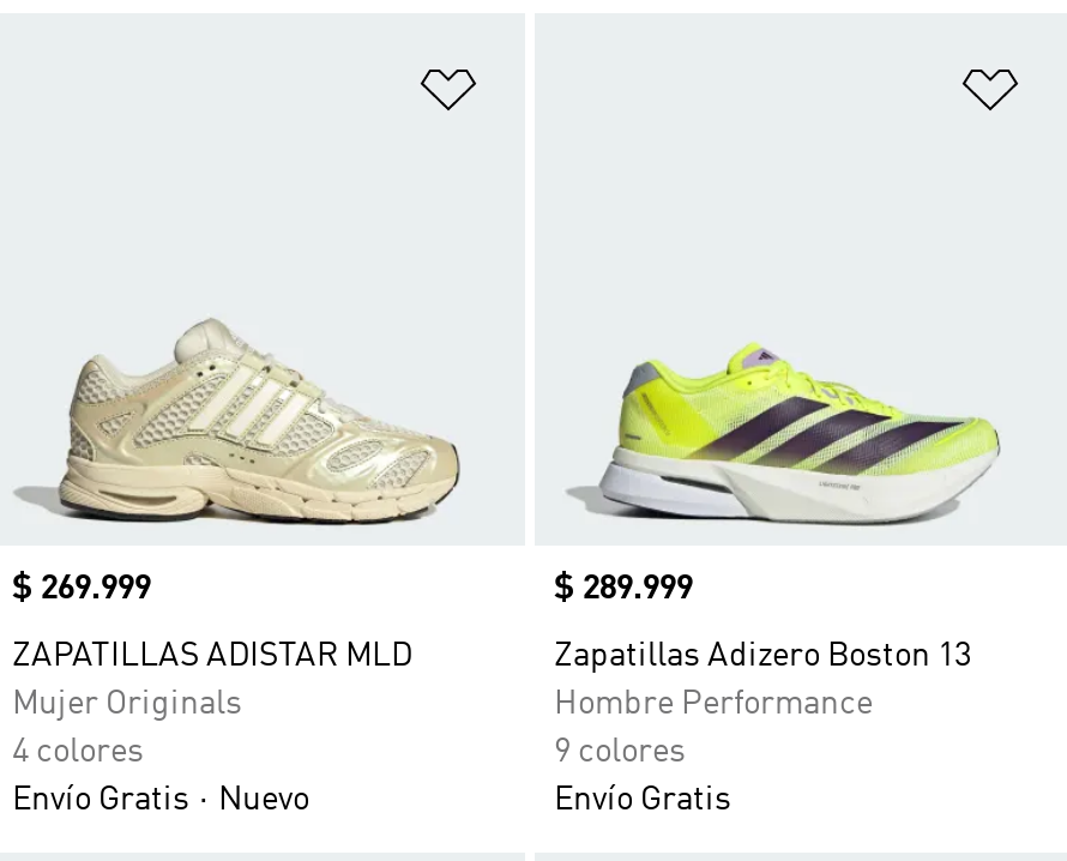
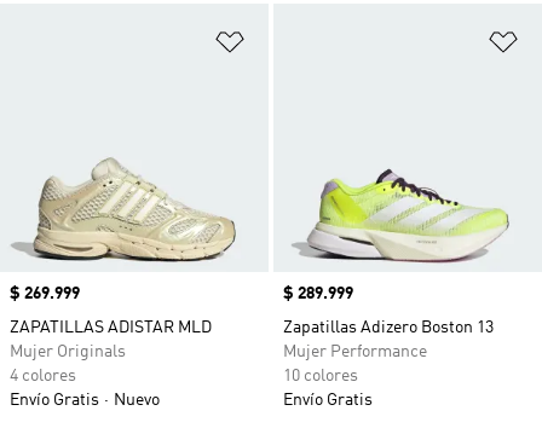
- [image]
+ [image]

- Hombre Performance
+ Mujer Performance

- 9 colores
+ 10 colores
